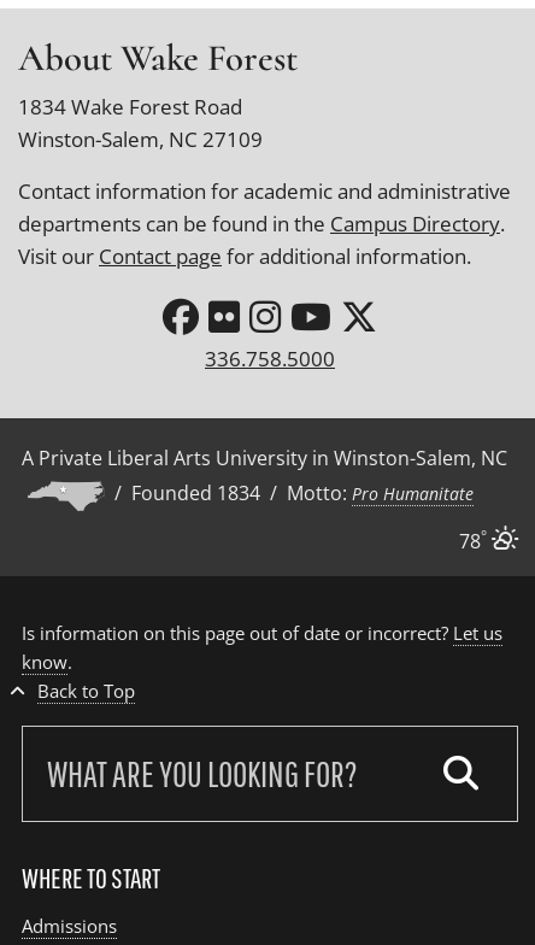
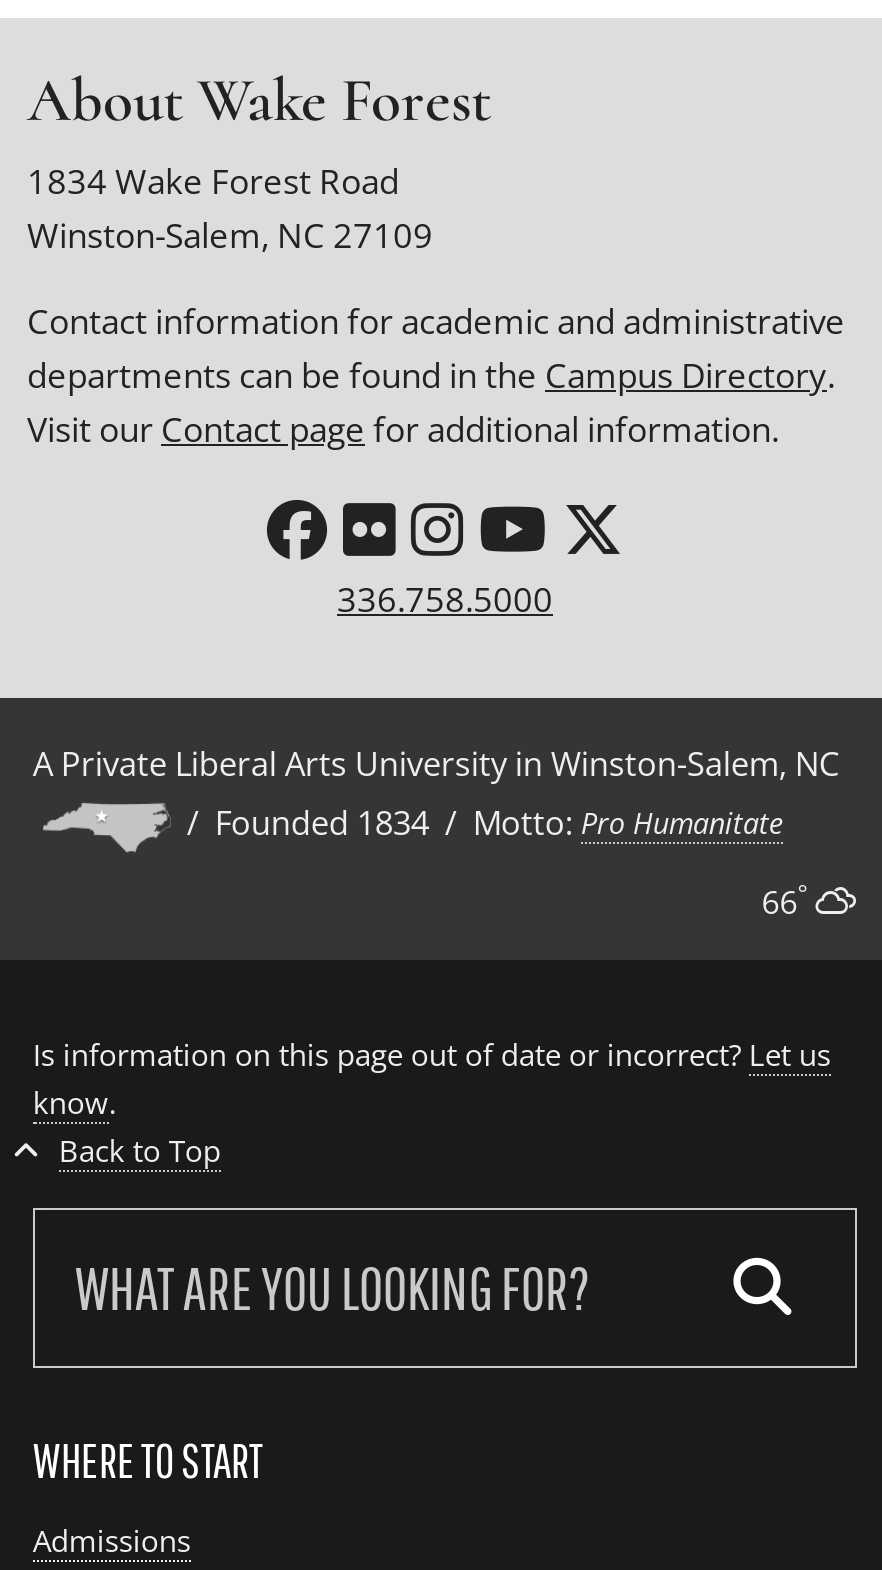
- 78°
+ 66°
